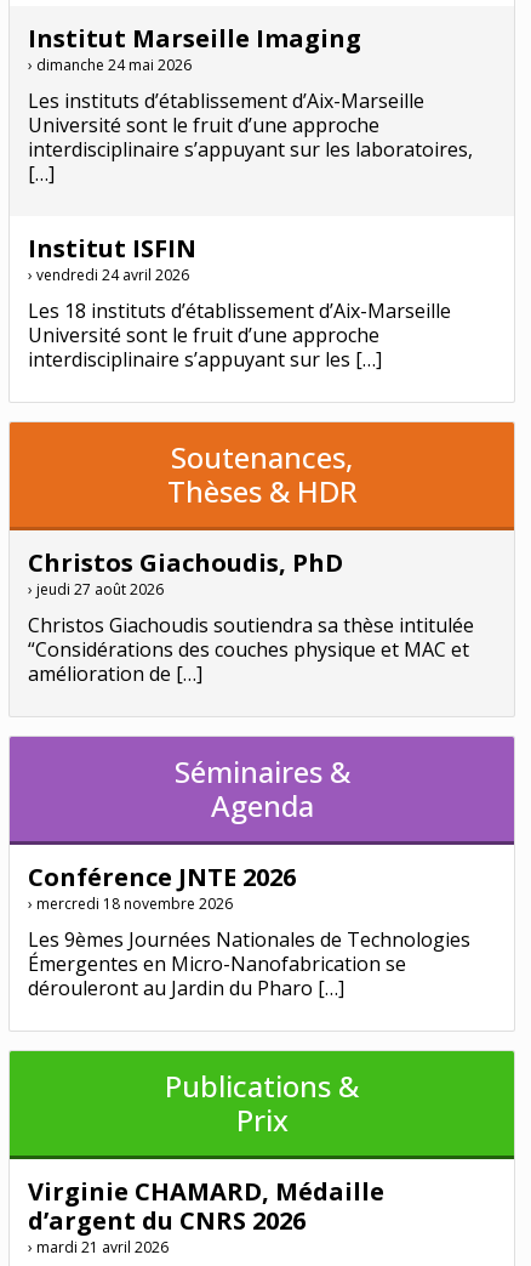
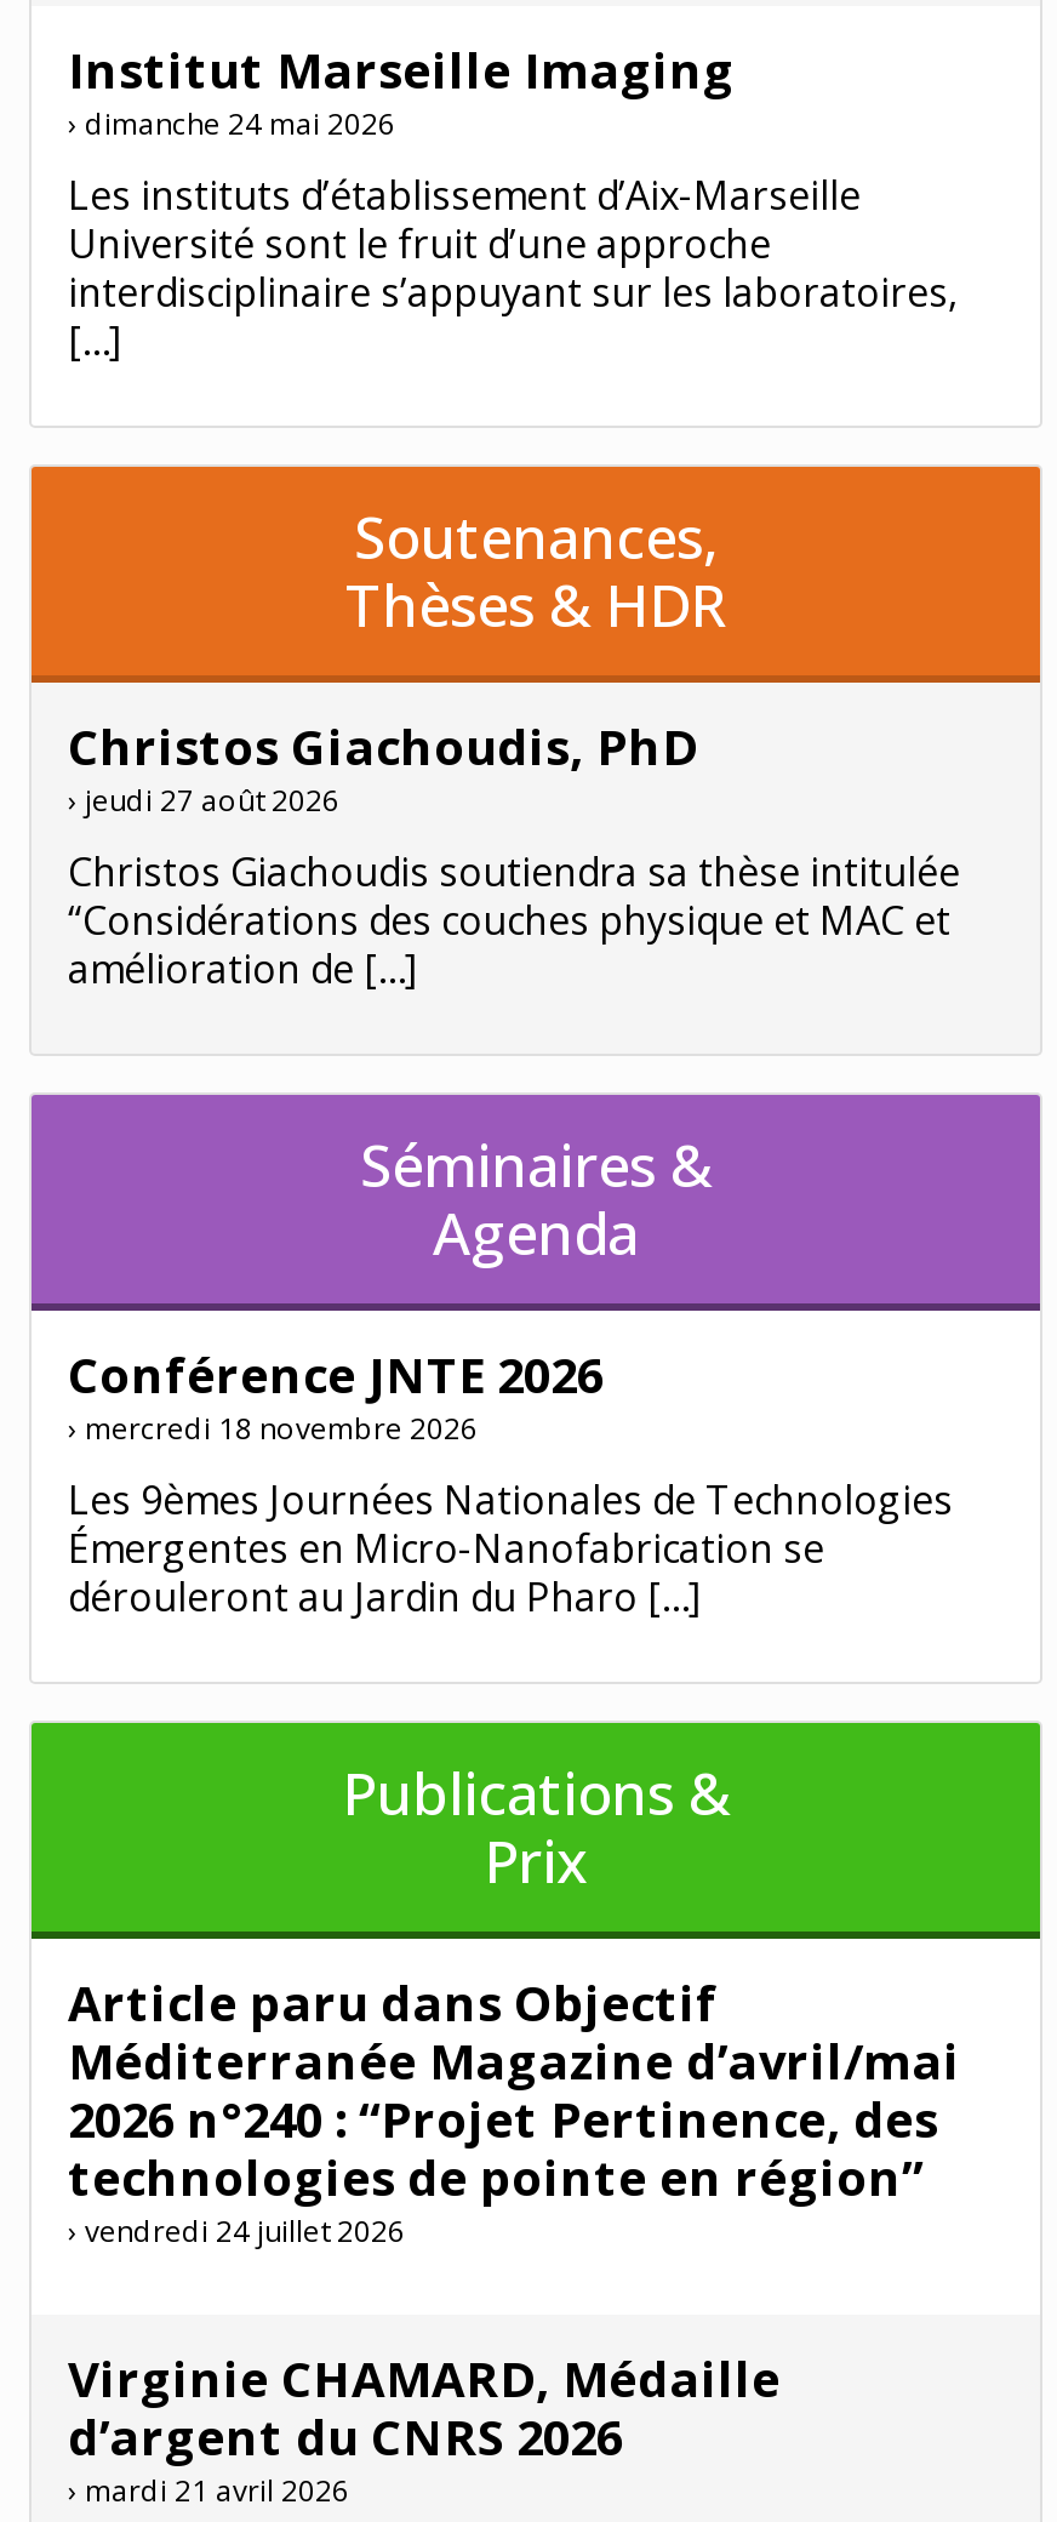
- Institut ISFIN
- › vendredi 24 avril 2026
- Les 18 instituts d’établissement d’Aix-Marseille
- Université sont le fruit d’une approche
- interdisciplinaire s’appuyant sur les […]

moved up: Soutenances, | Thèses & HDR | Christos Giachoudis, PhD | ... | Publications & | Prix

+ Article paru dans Objectif
+ Méditerranée Magazine d’avril/mai
+ 2026 n°240 : “Projet Pertinence, des
+ technologies de pointe en région”
+ › vendredi 24 juillet 2026
